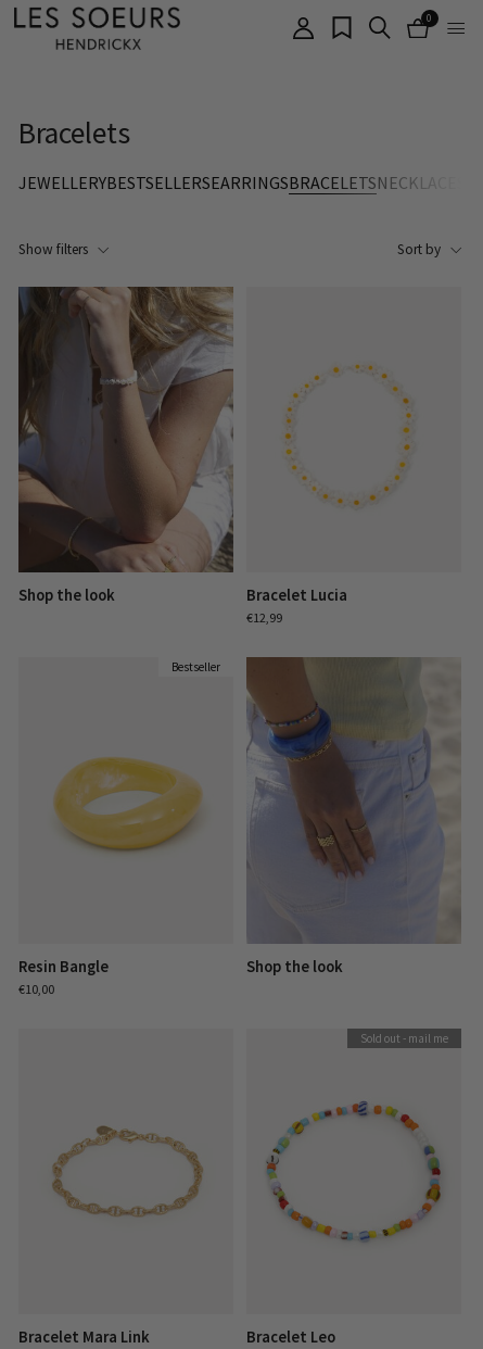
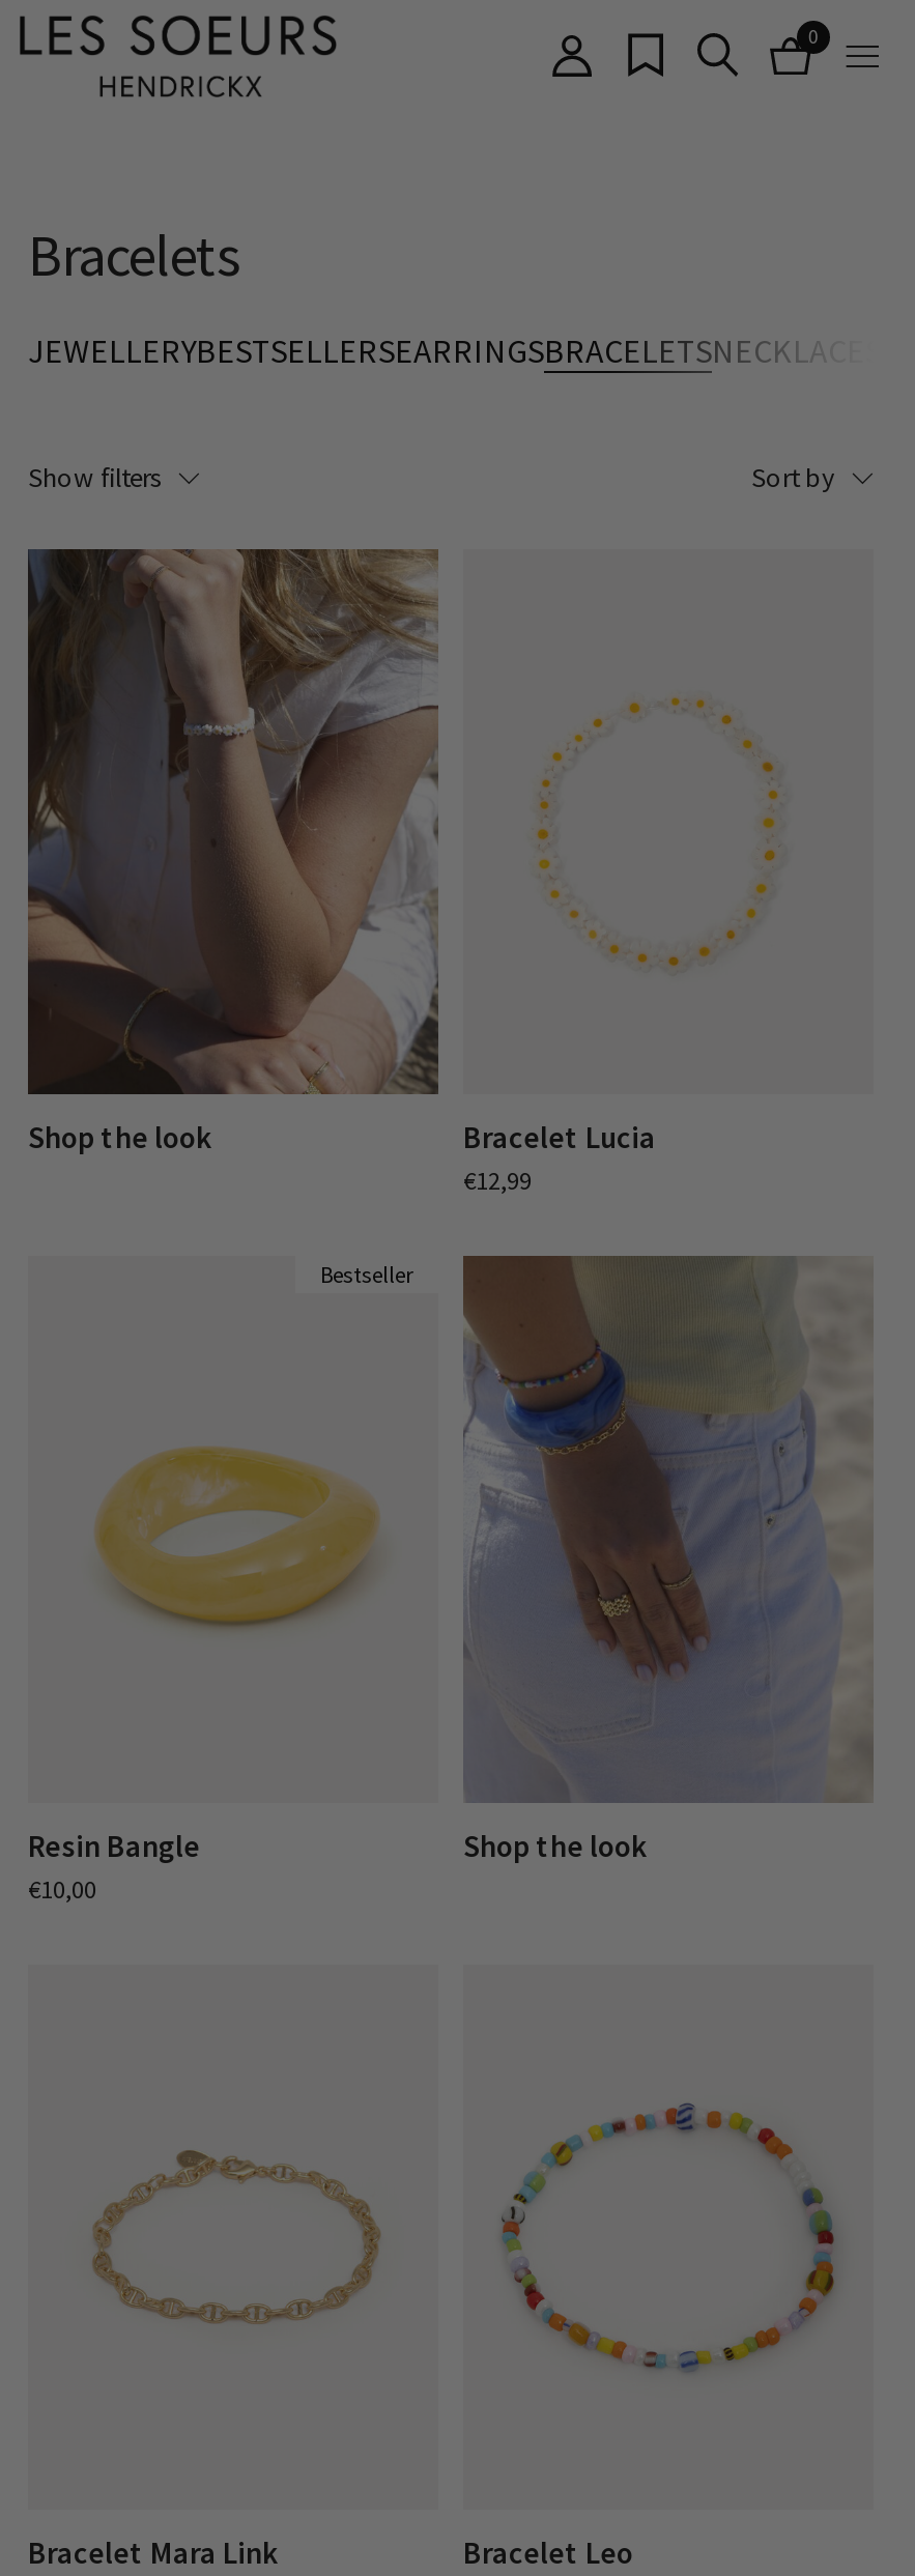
- Sold out - mail me
